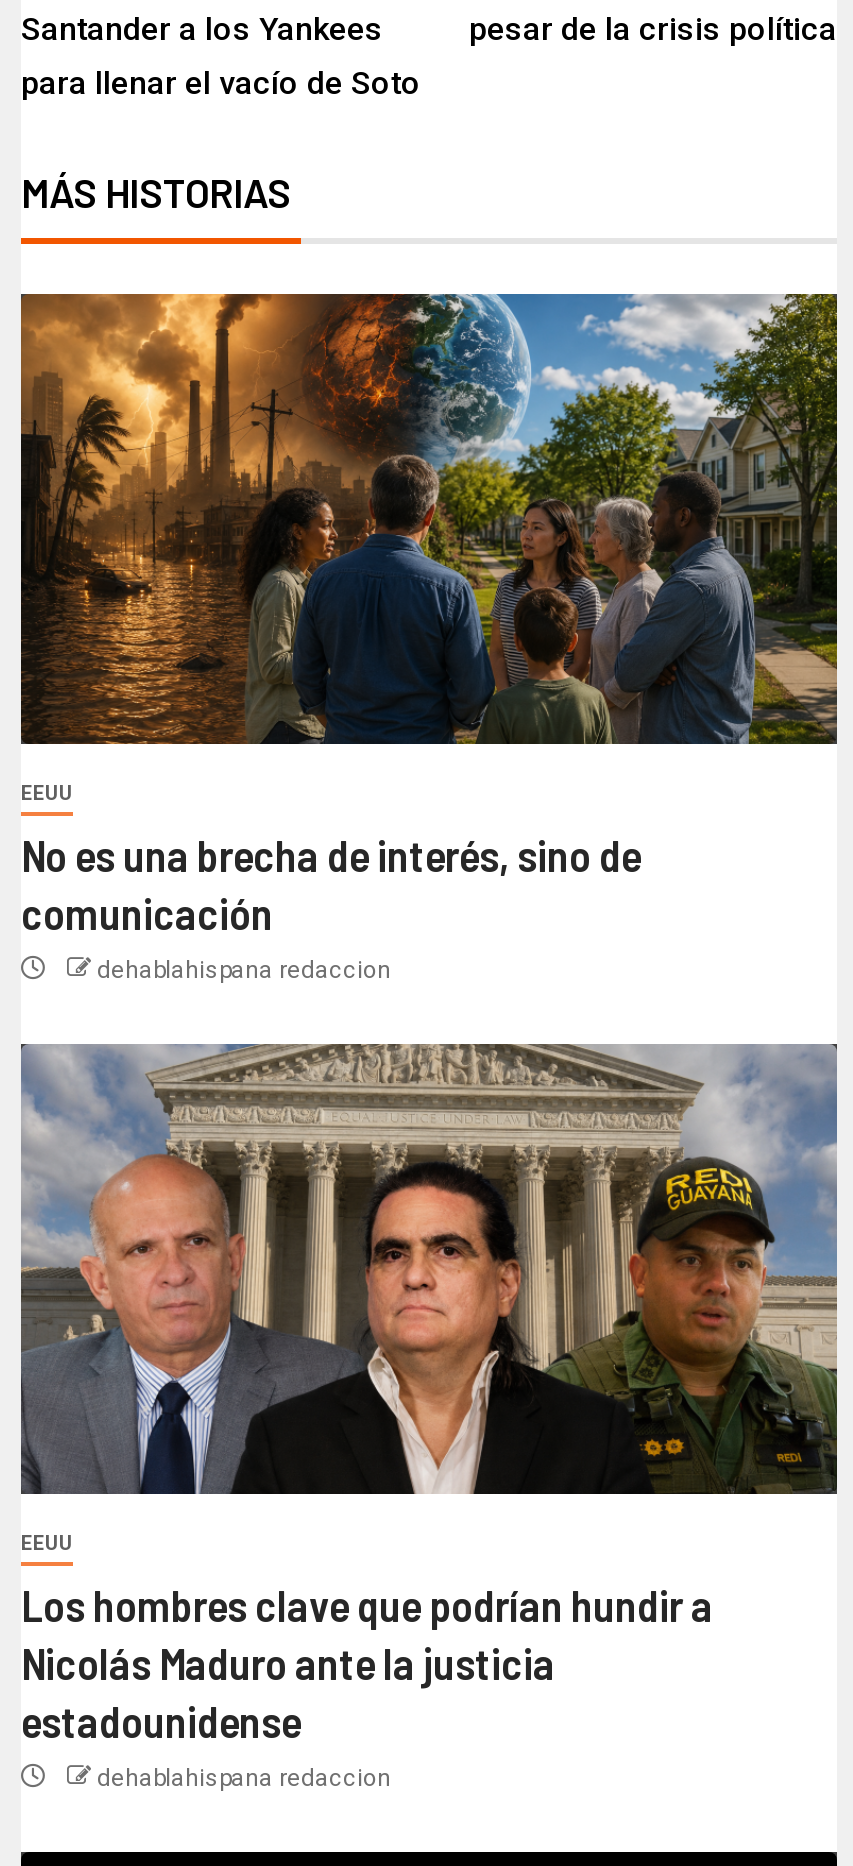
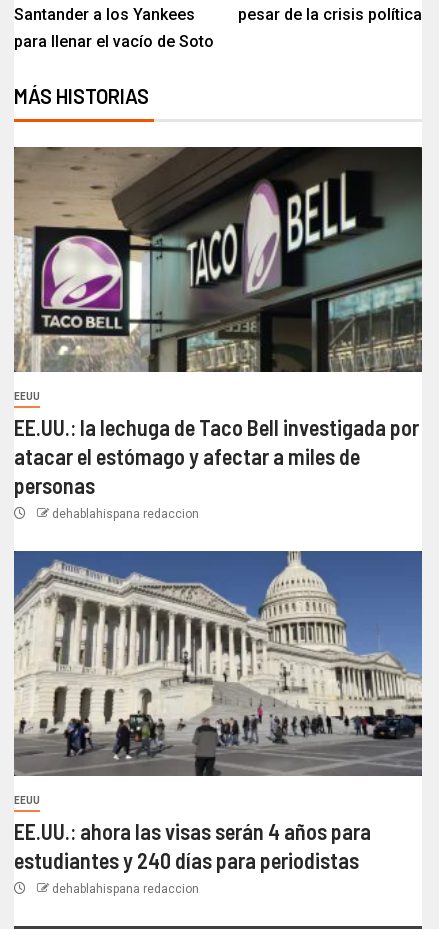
- [image]
+ [image]

- No es una brecha de interés, sino de
- comunicación
+ EE.UU.: la lechuga de Taco Bell investigada por
+ atacar el estómago y afectar a miles de
+ personas

moved down: dehablahispana redaccion | EEUU

- [image]
+ [image]

- Los hombres clave que podrían hundir a
- Nicolás Maduro ante la justicia
- estadounidense
+ EE.UU.: ahora las visas serán 4 años para
+ estudiantes y 240 días para periodistas
